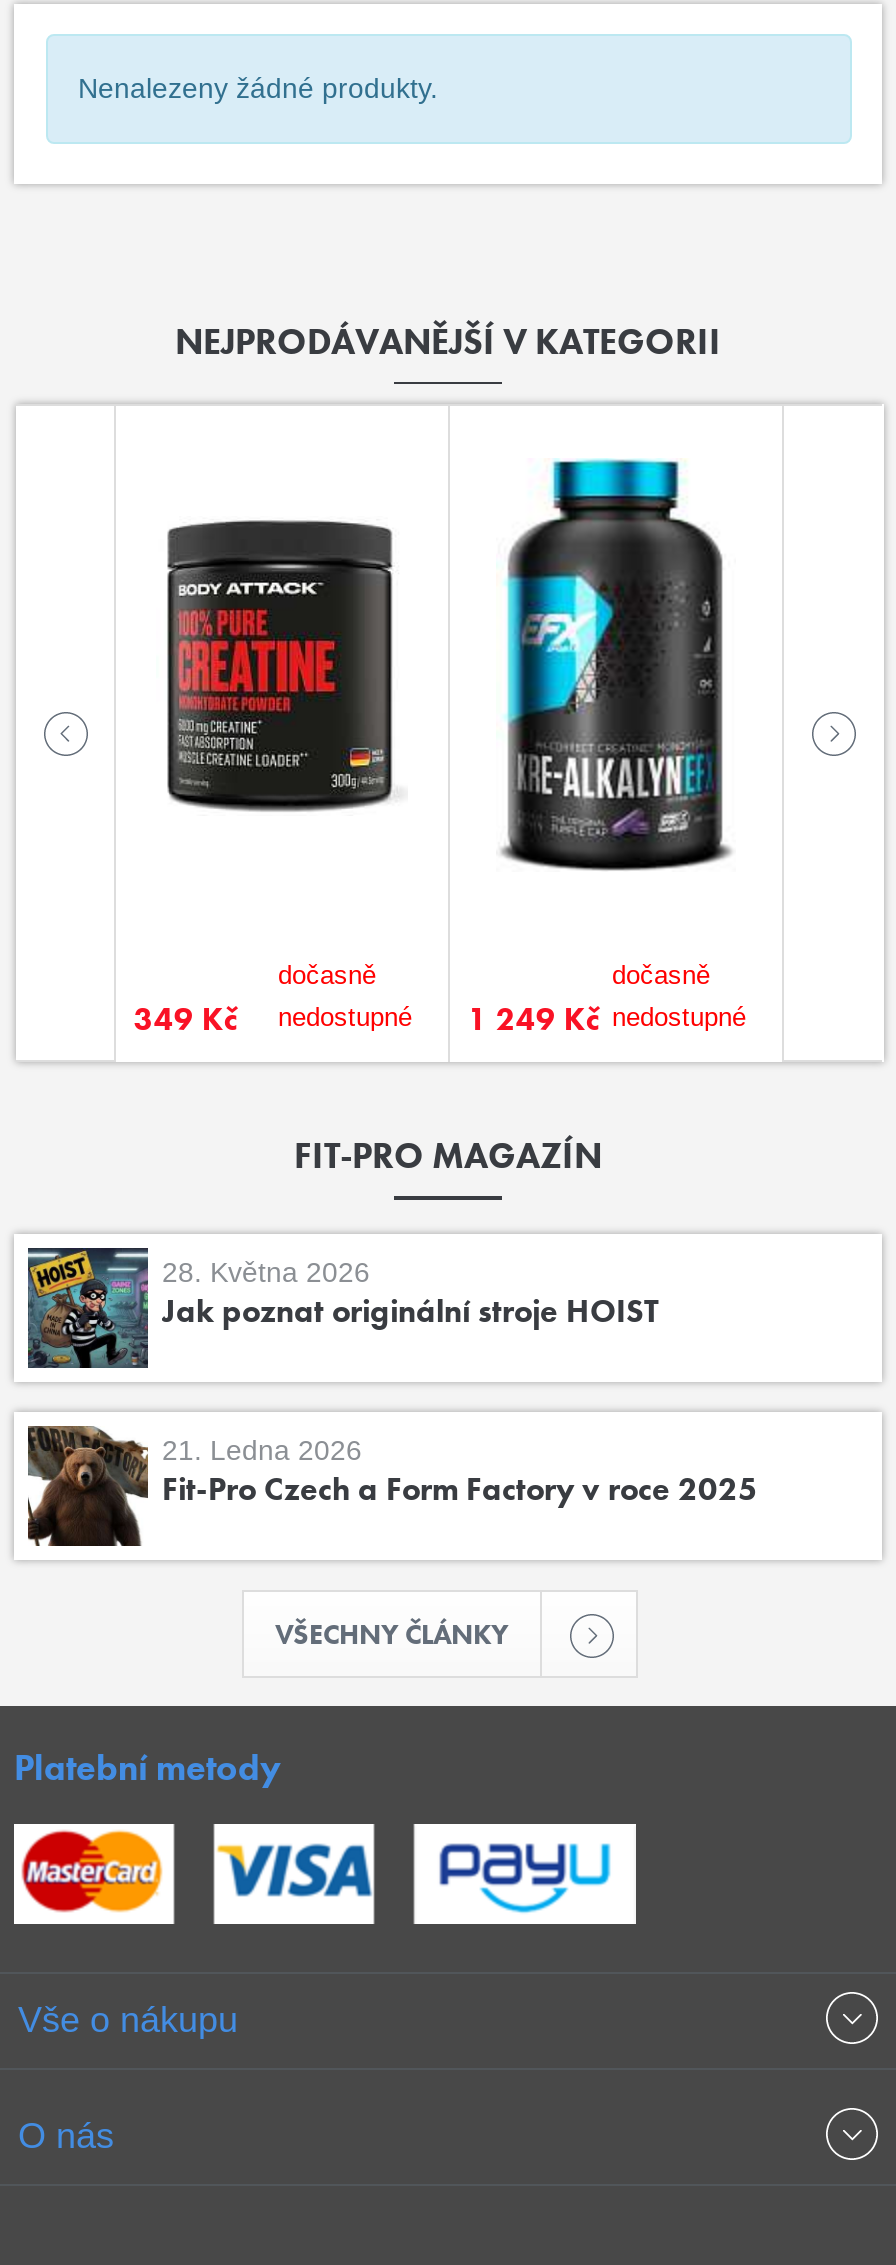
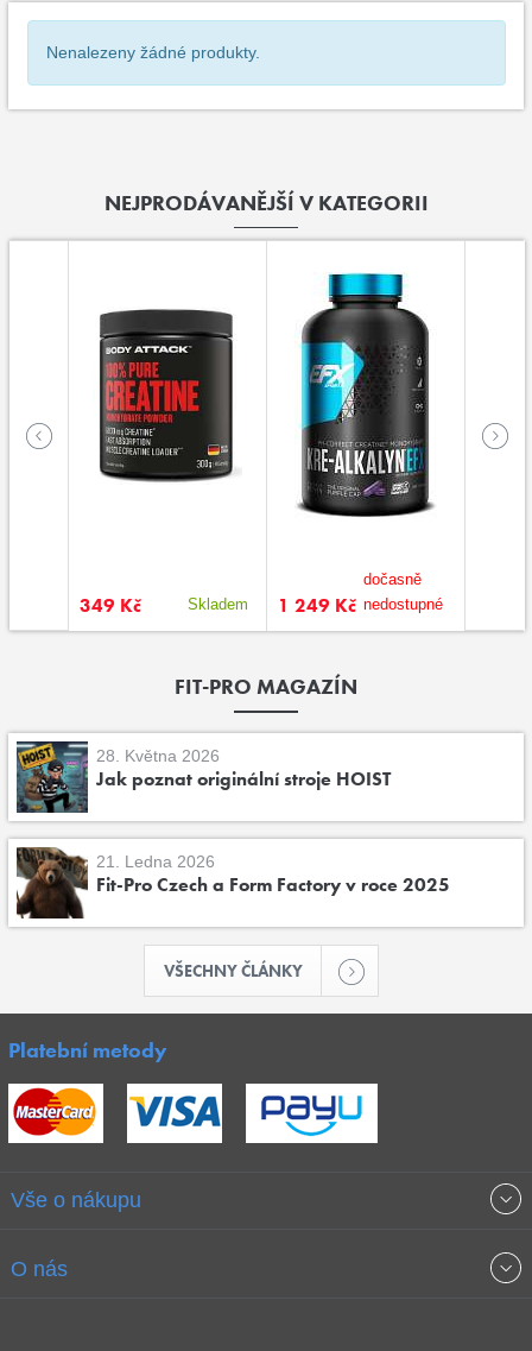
- dočasně
- nedostupné
+ Skladem
